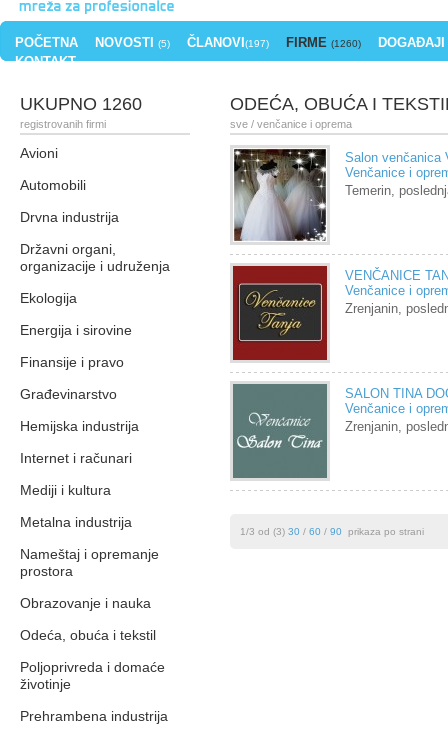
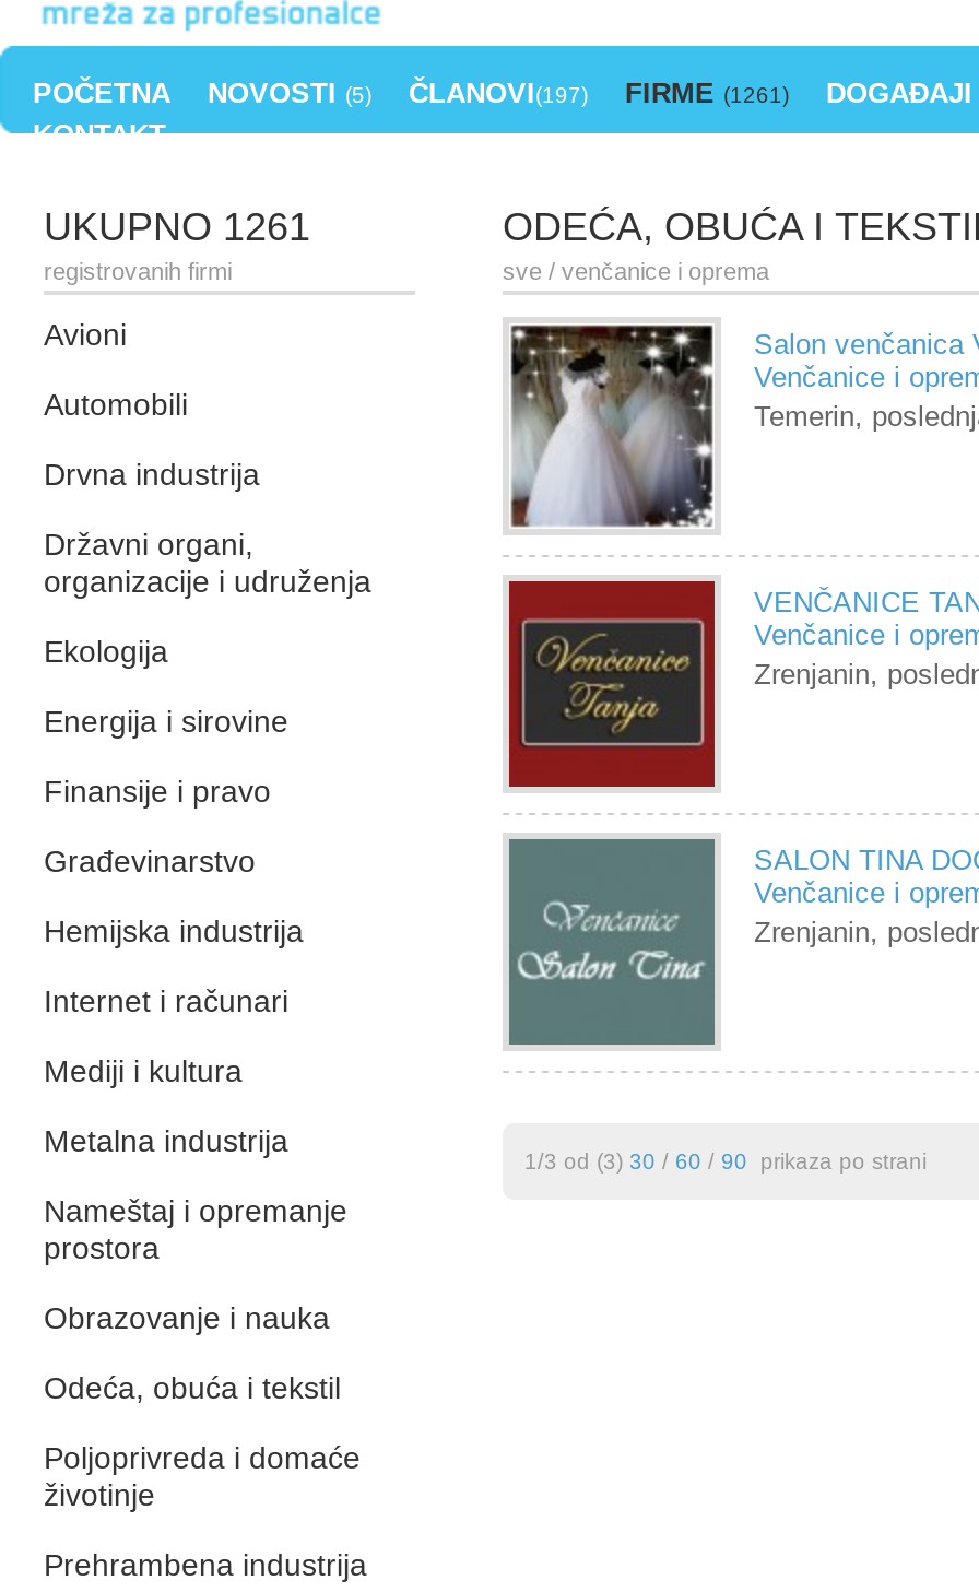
- POČETNA NOVOSTI (5) ČLANOVI(197) FIRME (1260) DOGAĐAJI
+ POČETNA NOVOSTI (5) ČLANOVI(197) FIRME (1261) DOGAĐAJI

- UKUPNO 1260
+ UKUPNO 1261
